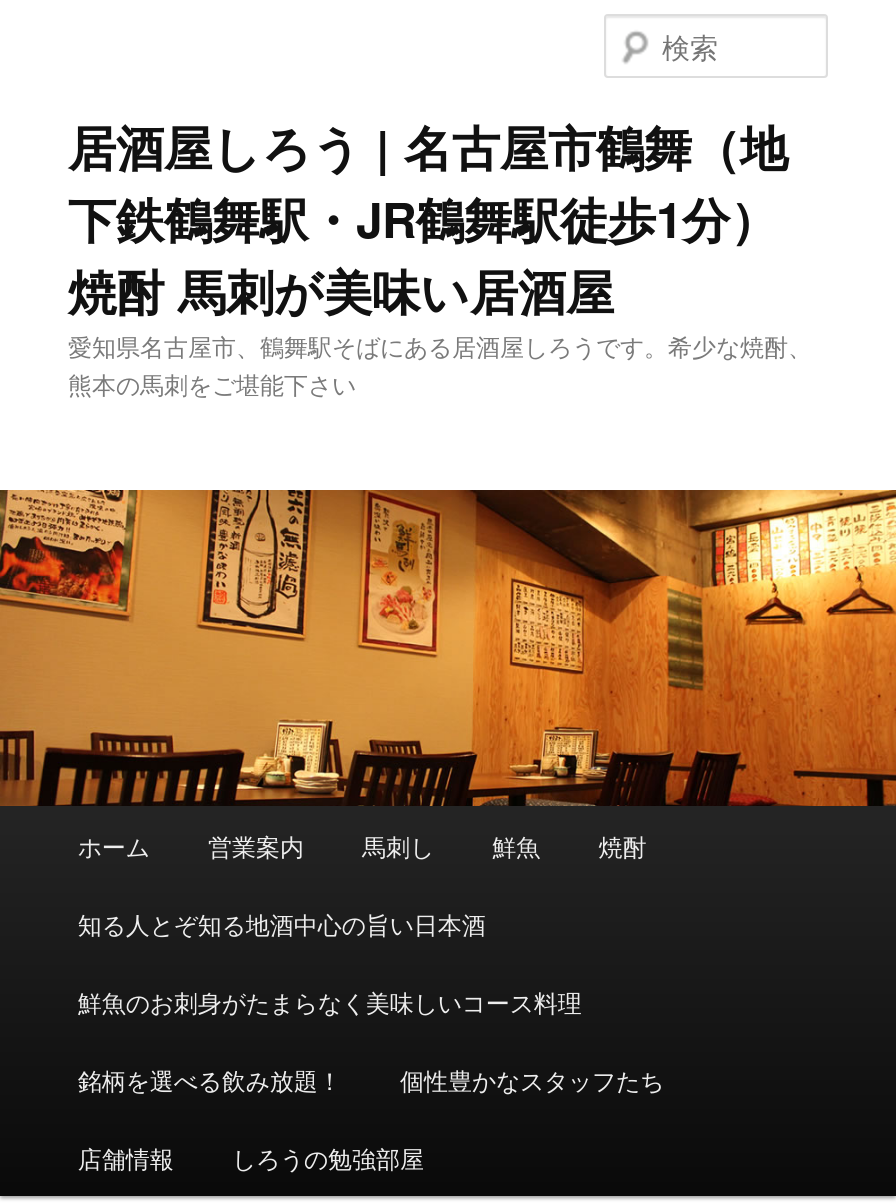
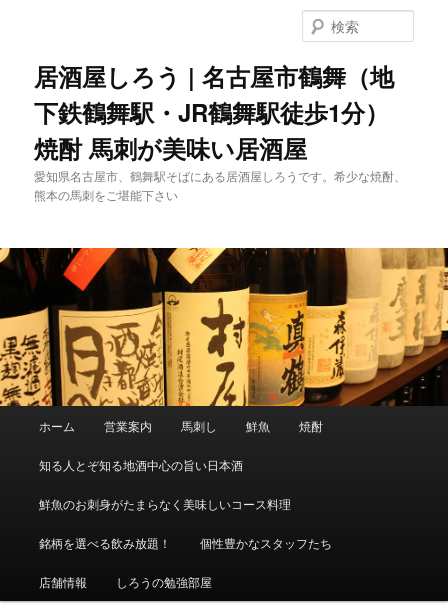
- [image]
+ [image]
